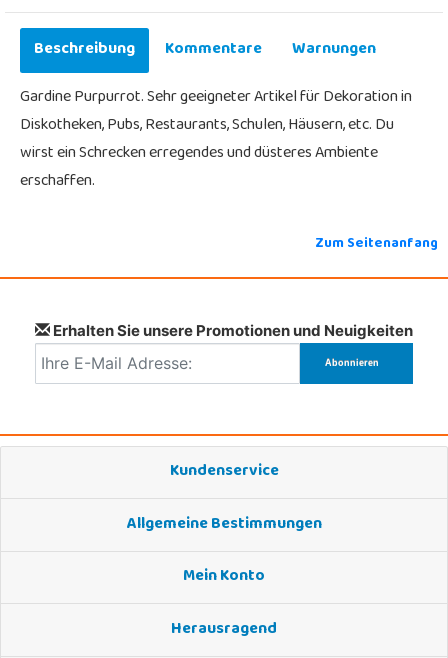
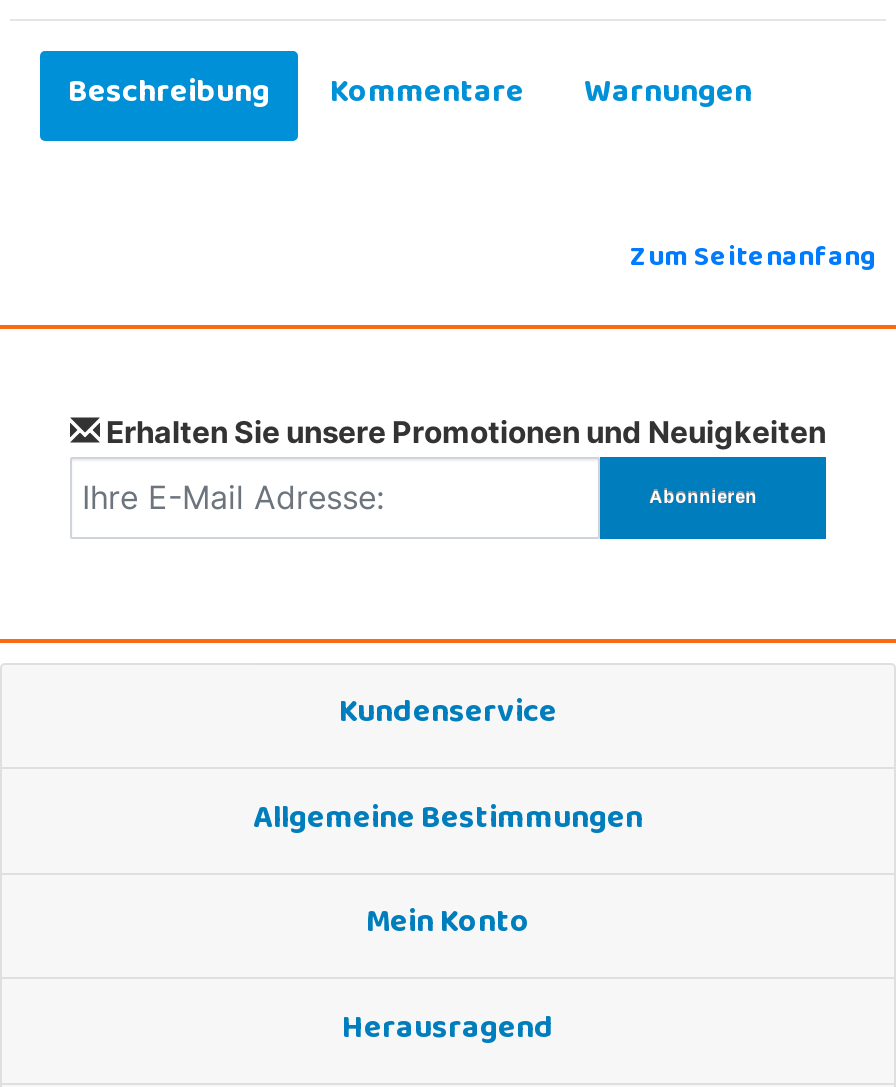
- Gardine Purpurrot. Sehr geeigneter Artikel für Dekoration in
- Diskotheken, Pubs, Restaurants, Schulen, Häusern, etc. Du
- wirst ein Schrecken erregendes und düsteres Ambiente
- erschaffen.
